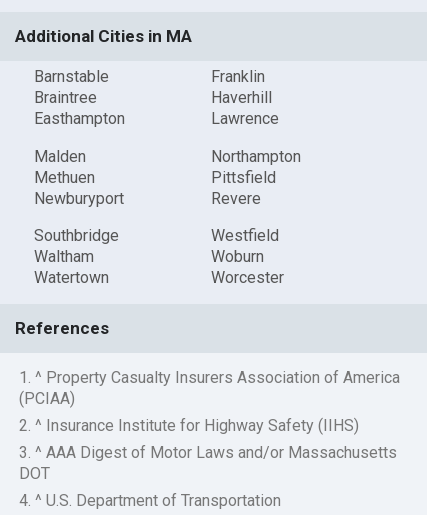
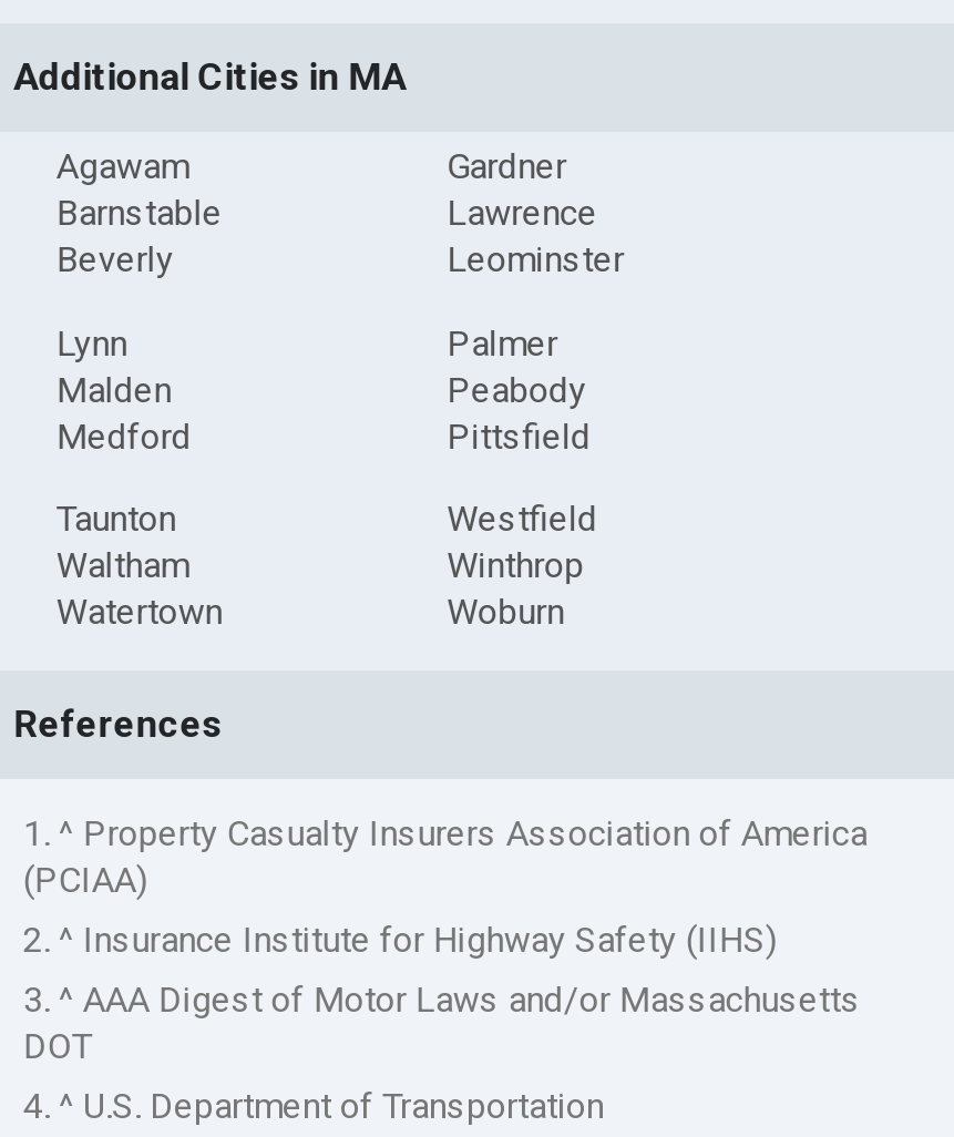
+ Agawam

moved down: Barnstable

- Franklin
- Haverhill
+ Gardner

- Braintree
- Easthampton
+ Beverly

+ Leominster
+ Lynn

moved up: Lawrence

moved down: Malden | Pittsfield

- Northampton
+ Palmer
+ Peabody

- Methuen
- Newburyport
+ Medford

- Revere
- Southbridge
+ Taunton

moved down: Woburn

+ Winthrop

- Worcester
